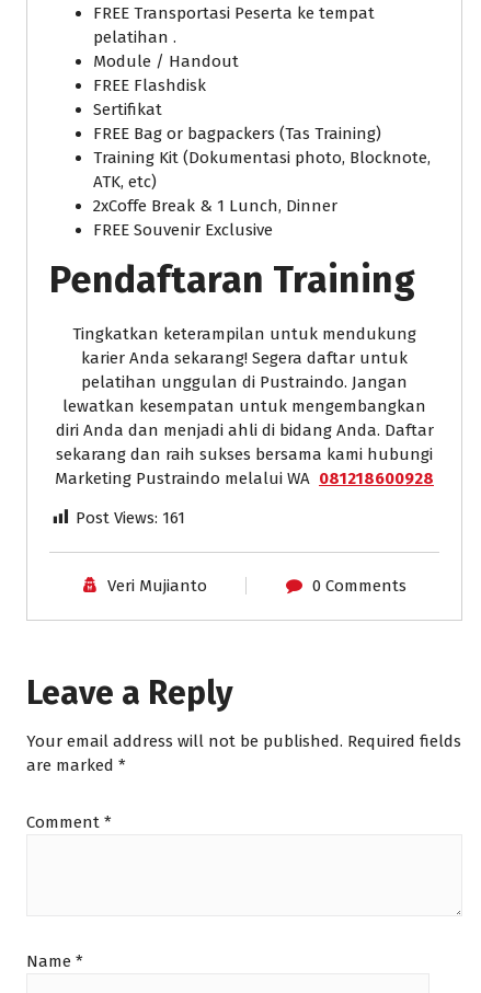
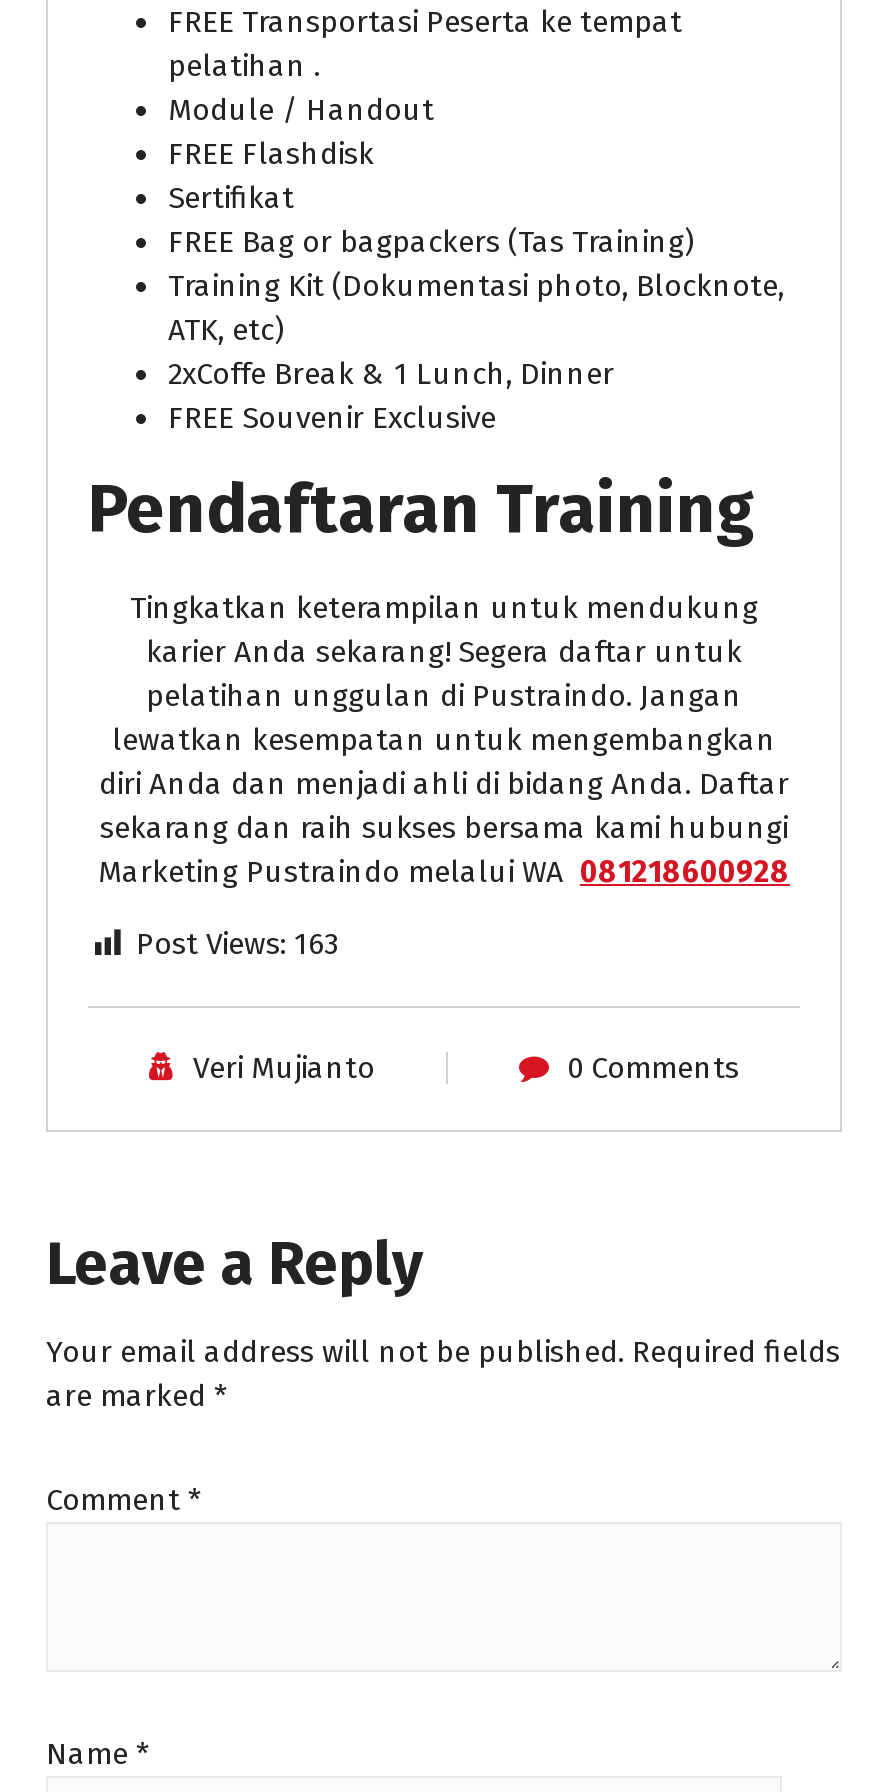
- Post Views: 161
+ Post Views: 163
